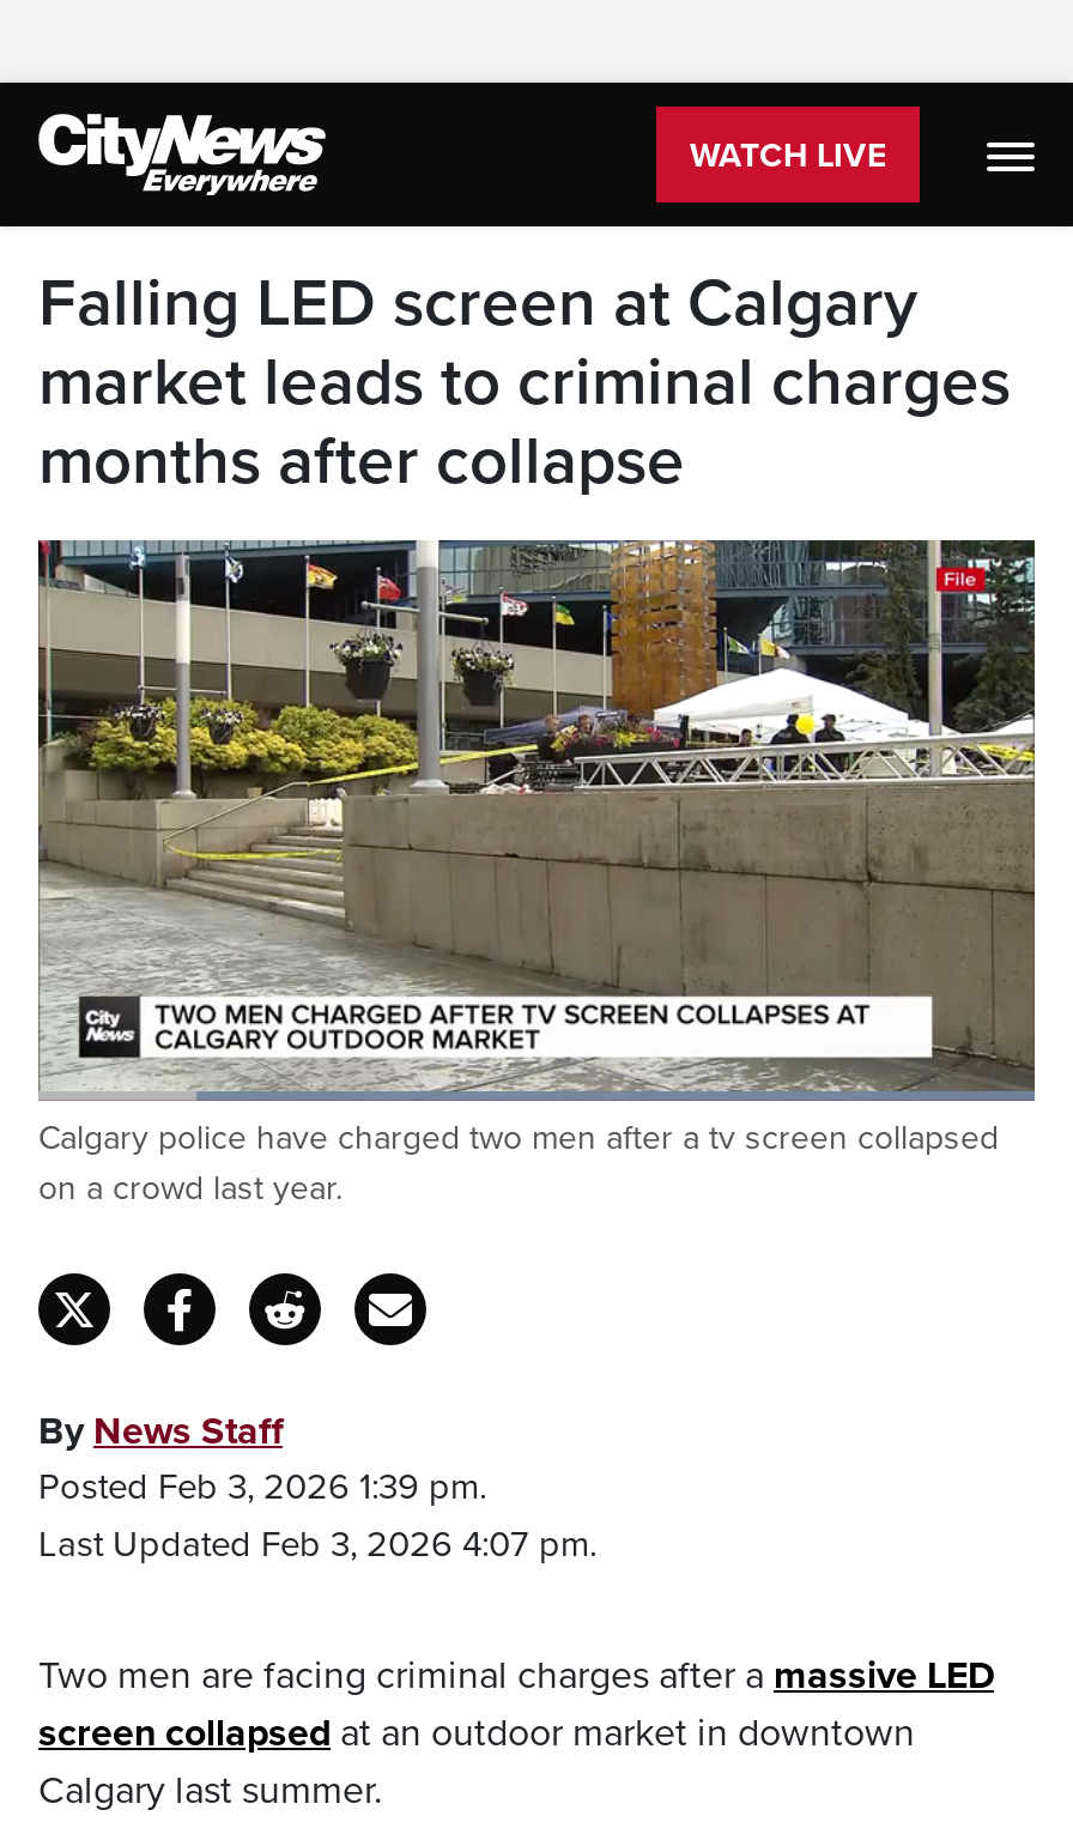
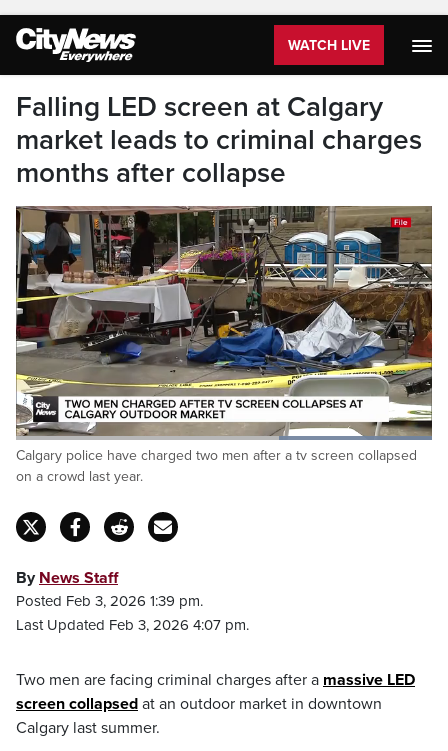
- [image]
+ [image]
